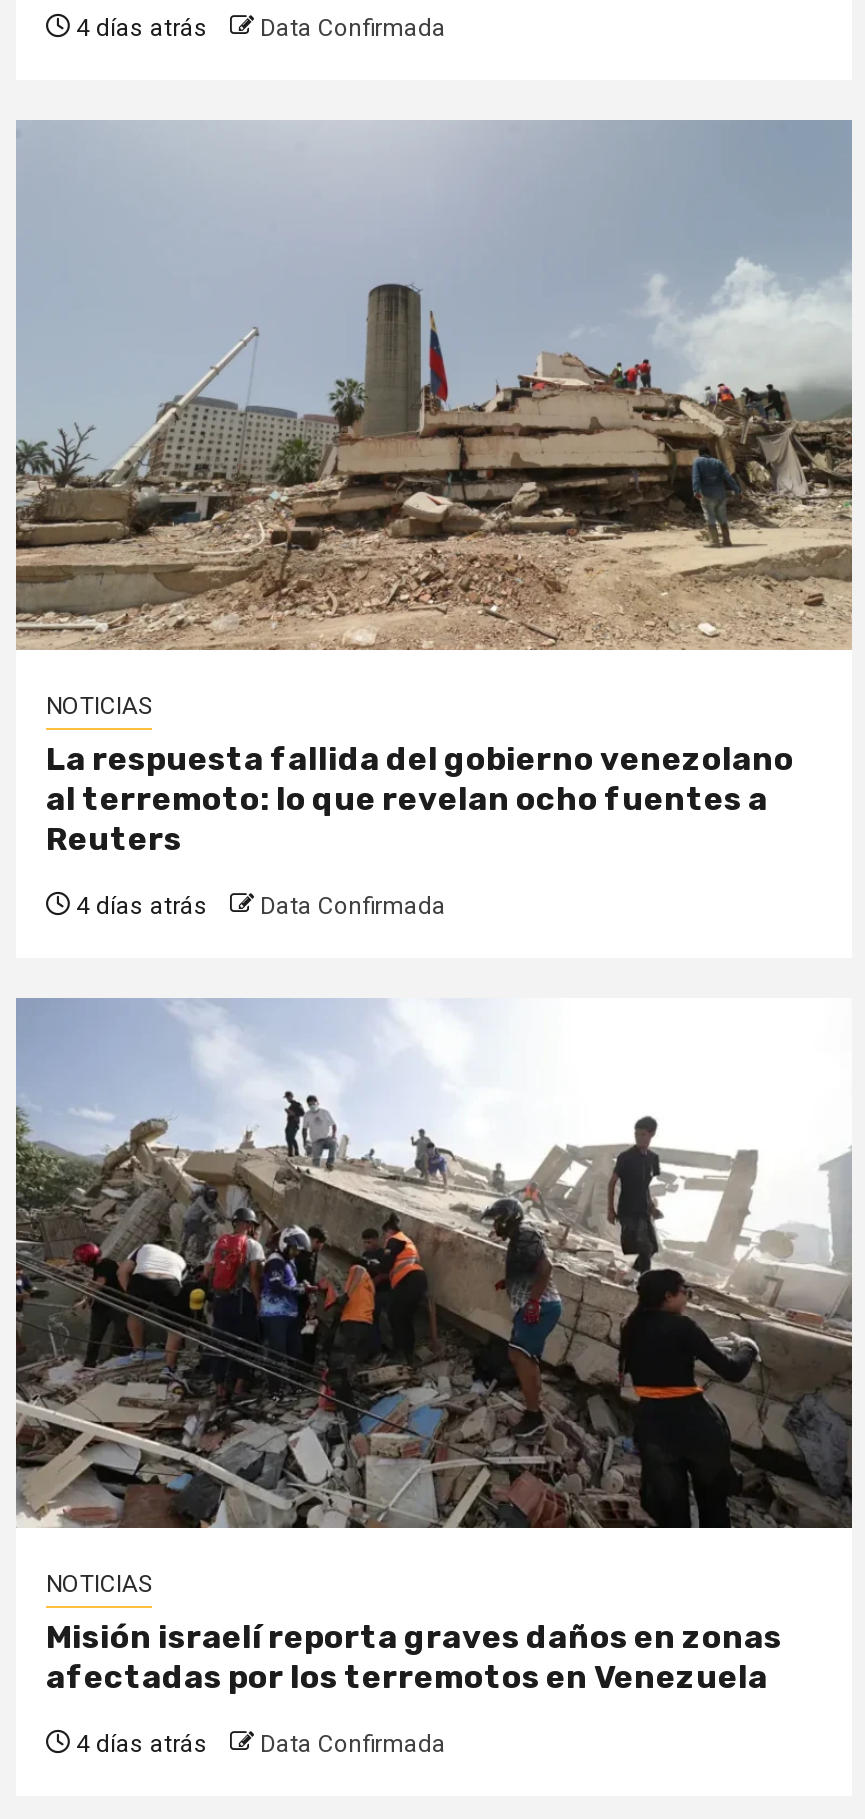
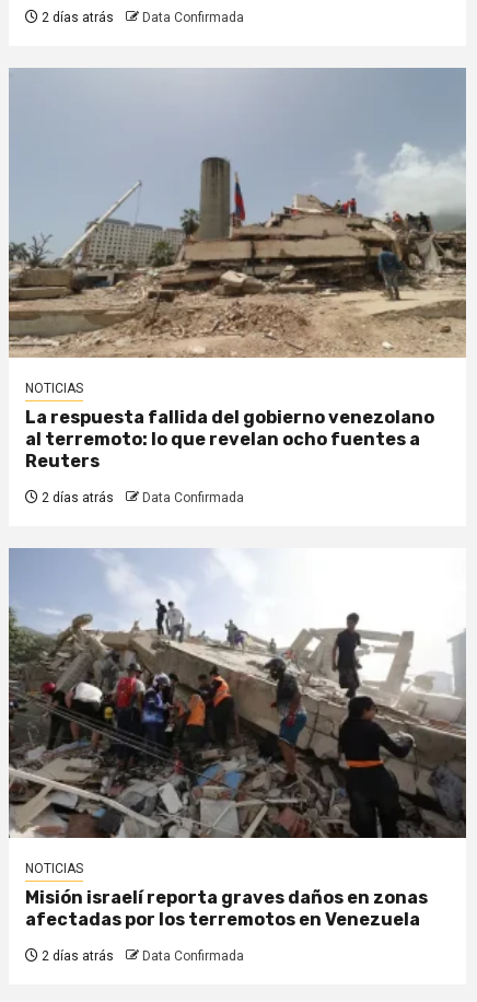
- 4 días atrás Data Confirmada
+ 2 días atrás Data Confirmada

- 4 días atrás Data Confirmada
+ 2 días atrás Data Confirmada

- 4 días atrás Data Confirmada
+ 2 días atrás Data Confirmada
